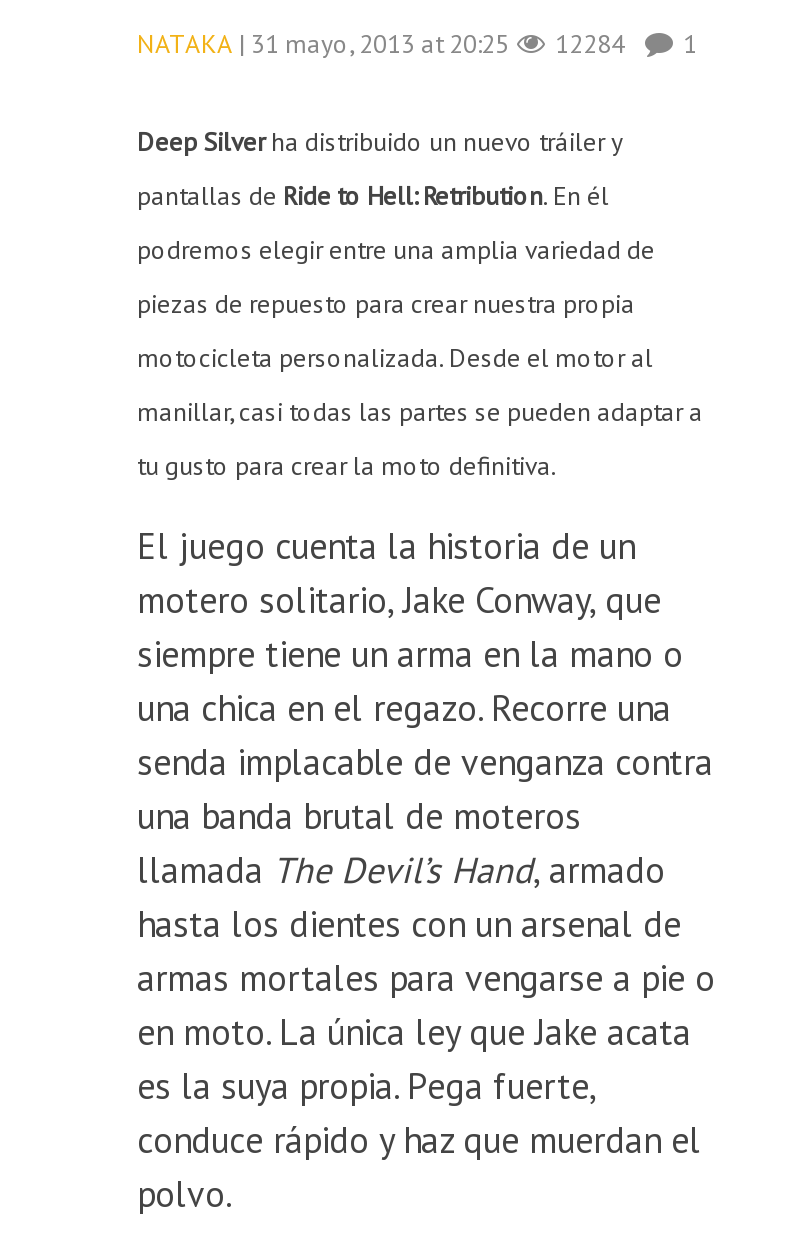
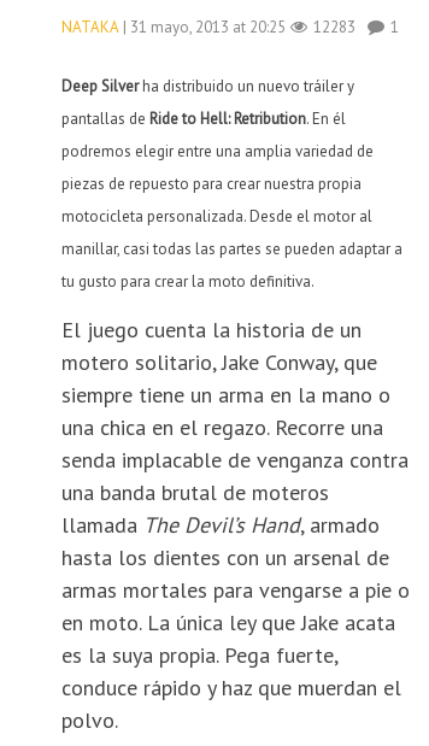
- 12284
+ 12283
